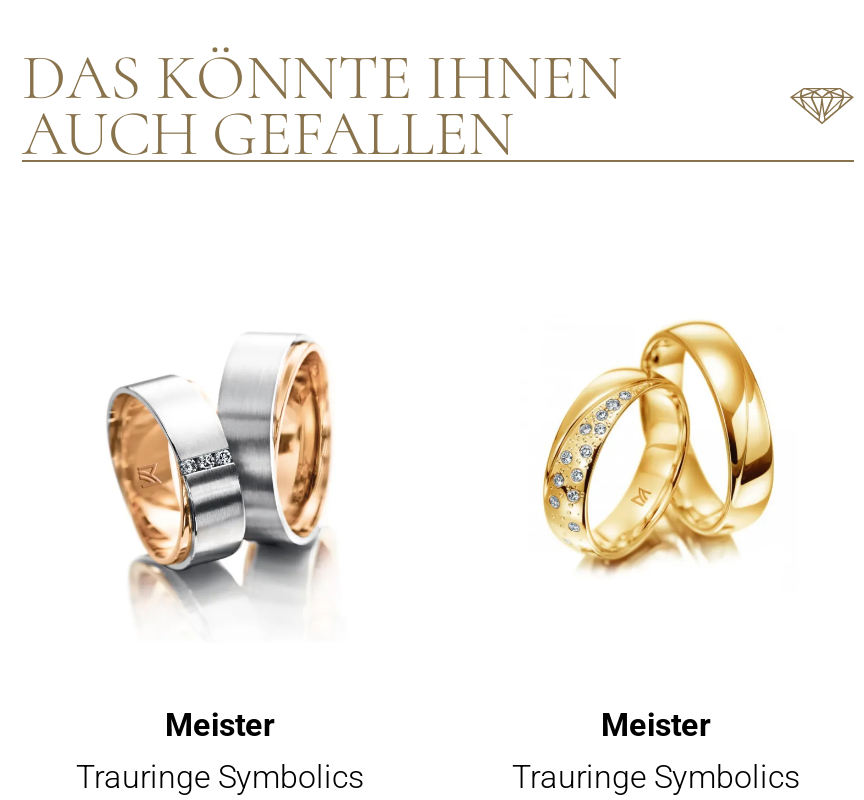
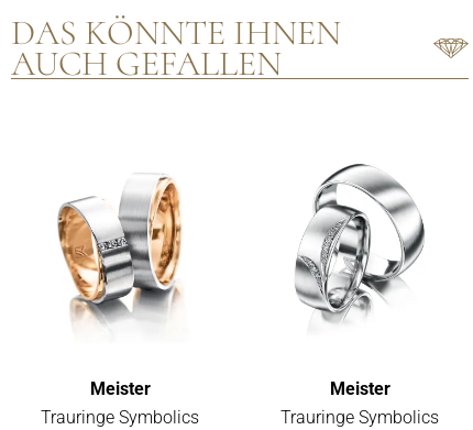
- [image]
+ [image]
